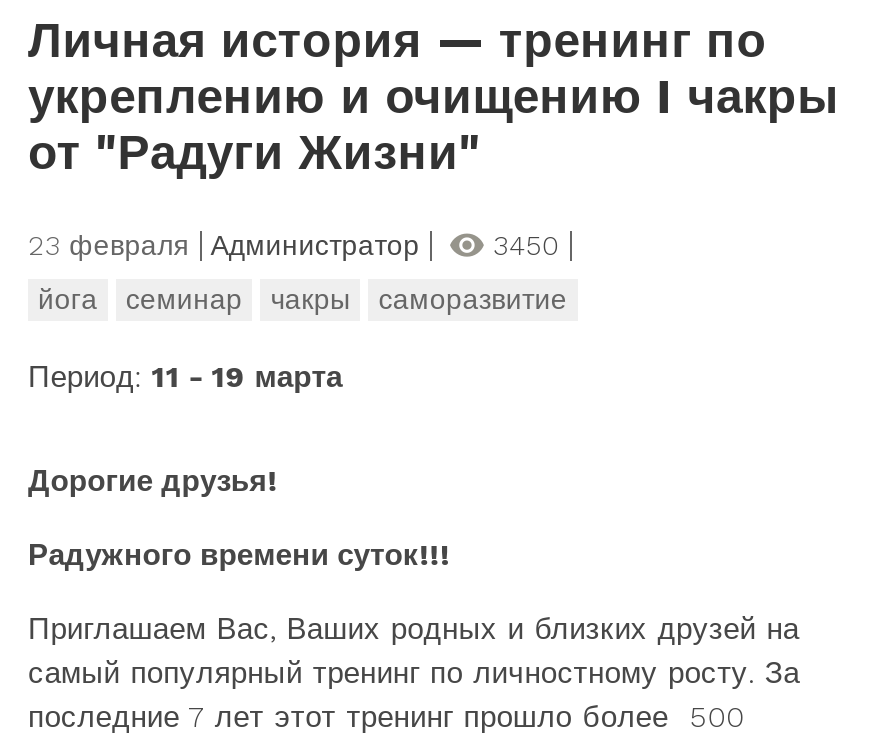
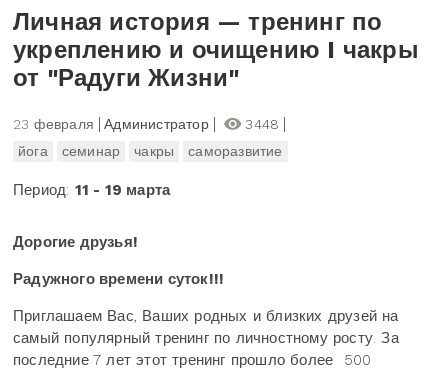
- 3450
+ 3448
